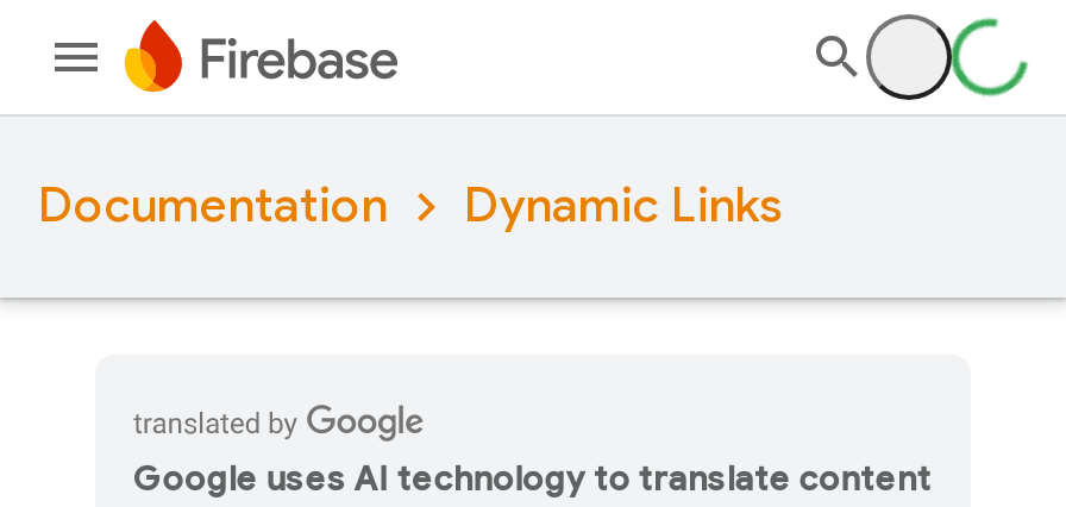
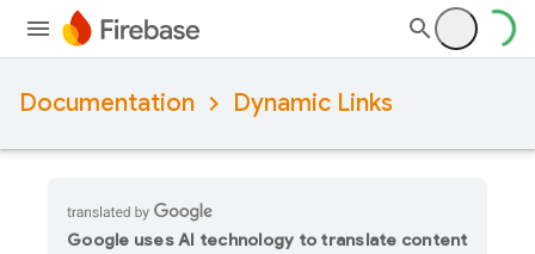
- [image]
+ [image]
